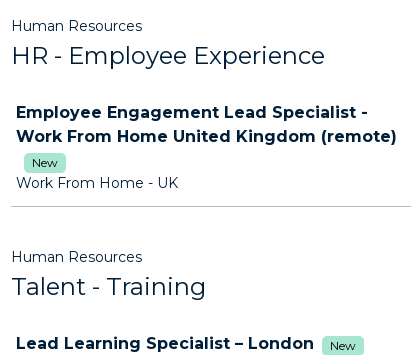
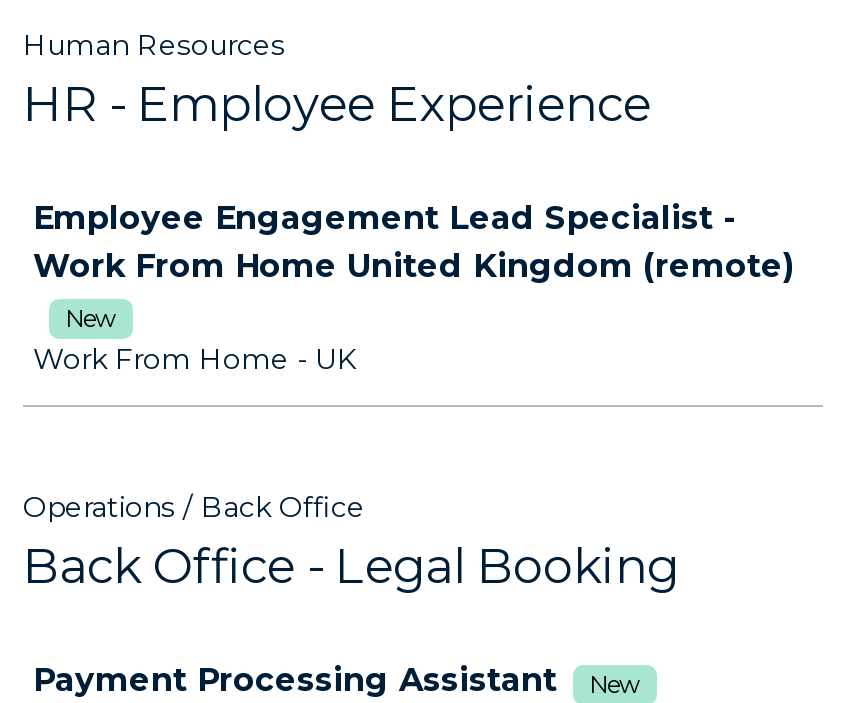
- Human Resources
- Talent - Training
+ Operations / Back Office
+ Back Office - Legal Booking

- Lead Learning Specialist – London
+ Payment Processing Assistant
